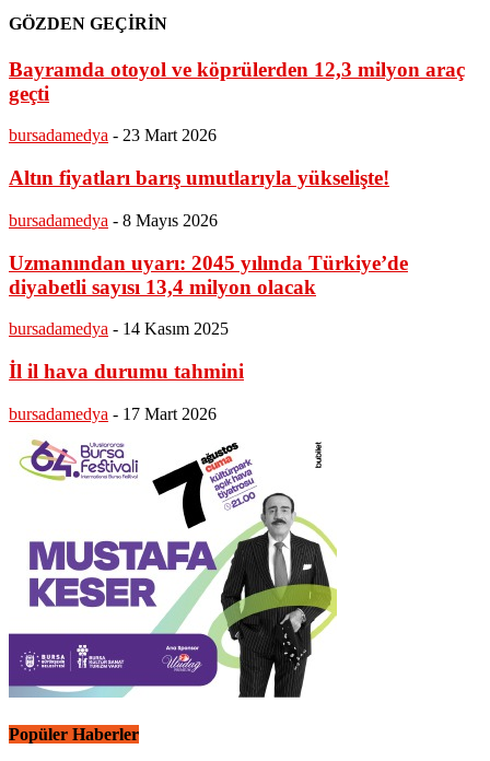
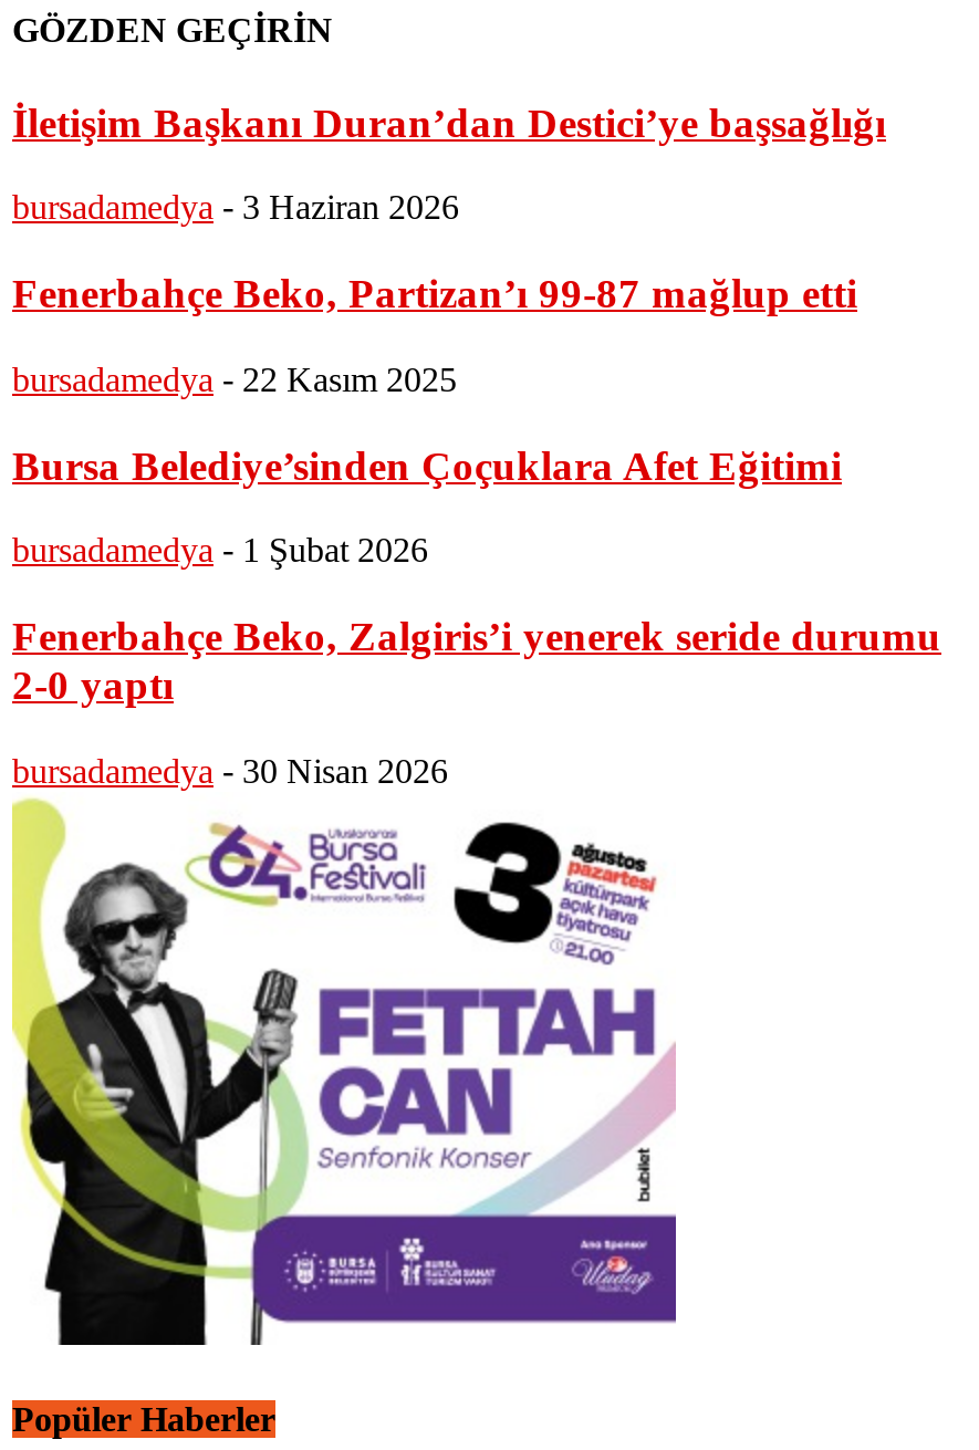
- Bayramda otoyol ve köprülerden 12,3 milyon araç
- geçti
+ İletişim Başkanı Duran’dan Destici’ye başsağlığı

- bursadamedya - 23 Mart 2026
+ bursadamedya - 3 Haziran 2026

- Altın fiyatları barış umutlarıyla yükselişte!
+ Fenerbahçe Beko, Partizan’ı 99-87 mağlup etti

- bursadamedya - 8 Mayıs 2026
+ bursadamedya - 22 Kasım 2025

- Uzmanından uyarı: 2045 yılında Türkiye’de
- diyabetli sayısı 13,4 milyon olacak
+ Bursa Belediye’sinden Çoçuklara Afet Eğitimi

- bursadamedya - 14 Kasım 2025
+ bursadamedya - 1 Şubat 2026

- İl il hava durumu tahmini
+ Fenerbahçe Beko, Zalgiris’i yenerek seride durumu
+ 2-0 yaptı

- bursadamedya - 17 Mart 2026
+ bursadamedya - 30 Nisan 2026

- [image]
+ [image]
